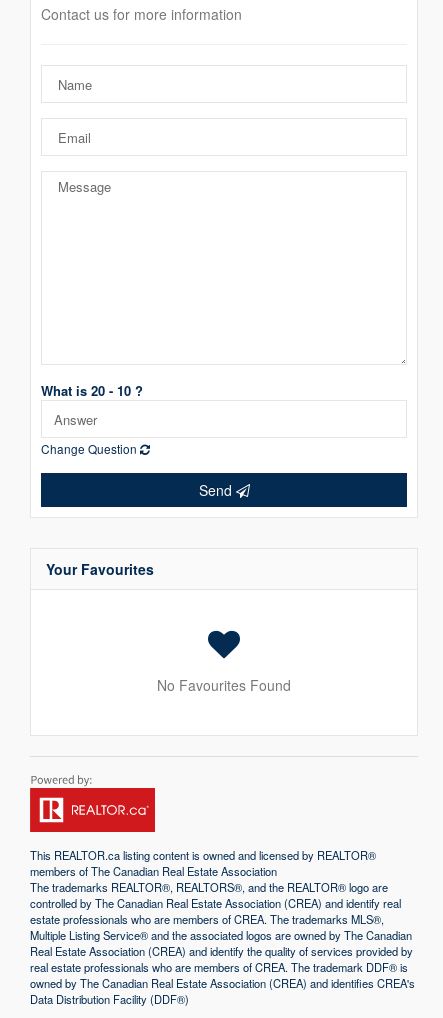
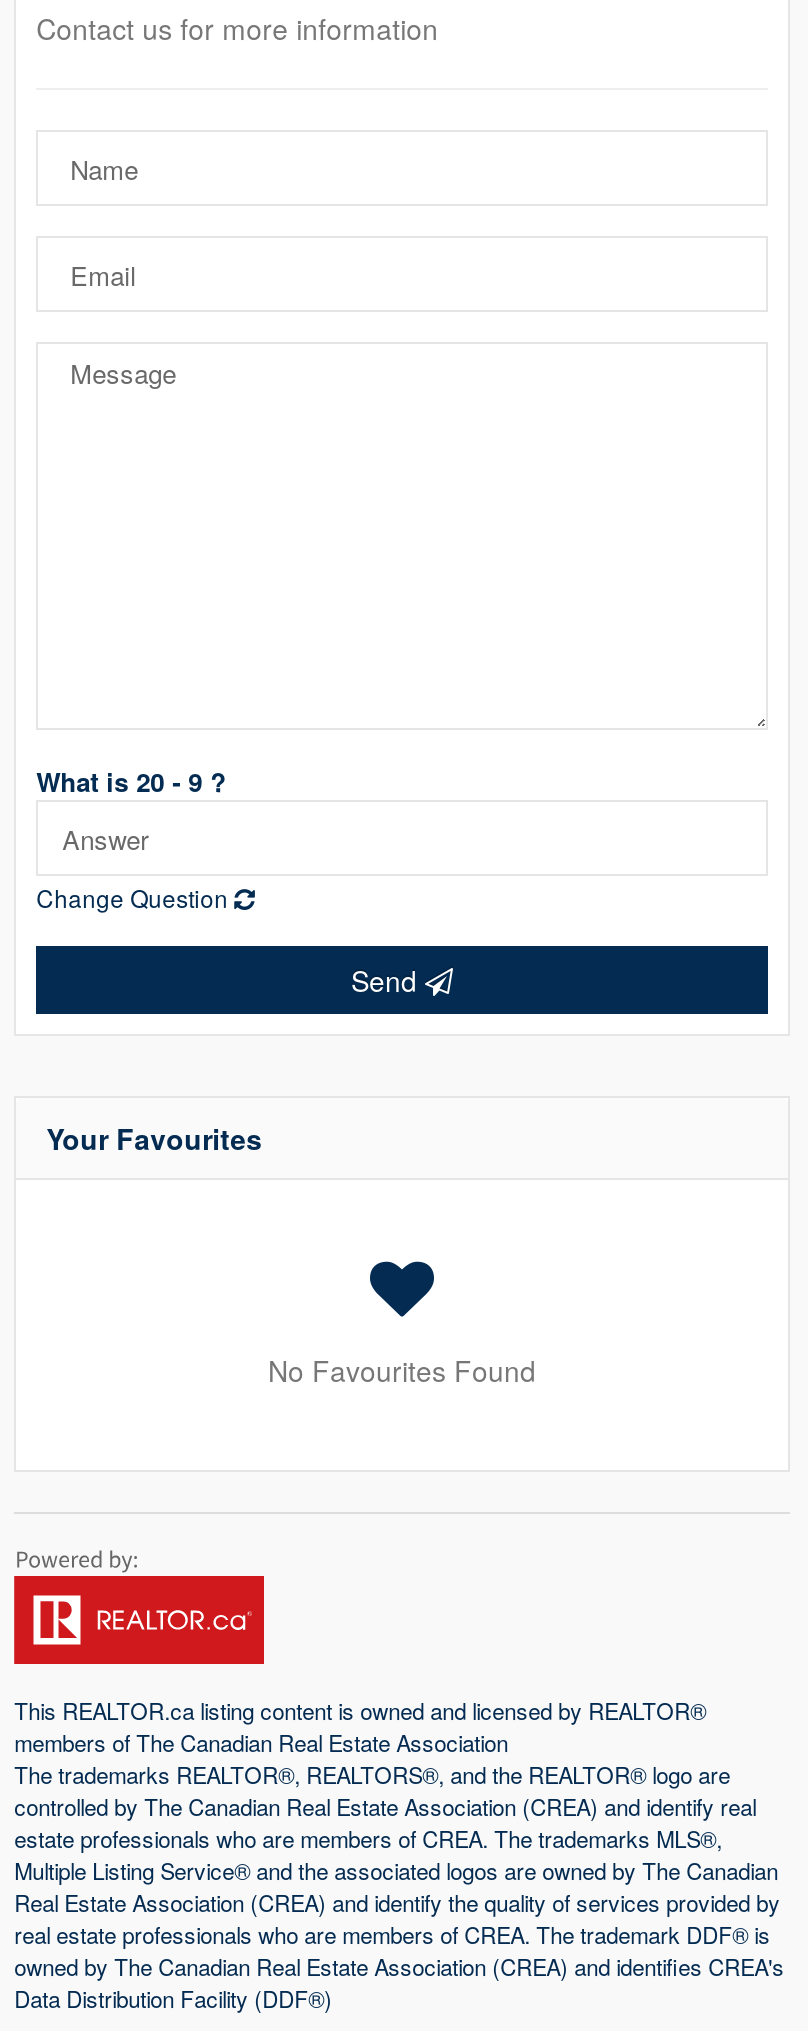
- What is 20 - 10 ?
+ What is 20 - 9 ?
